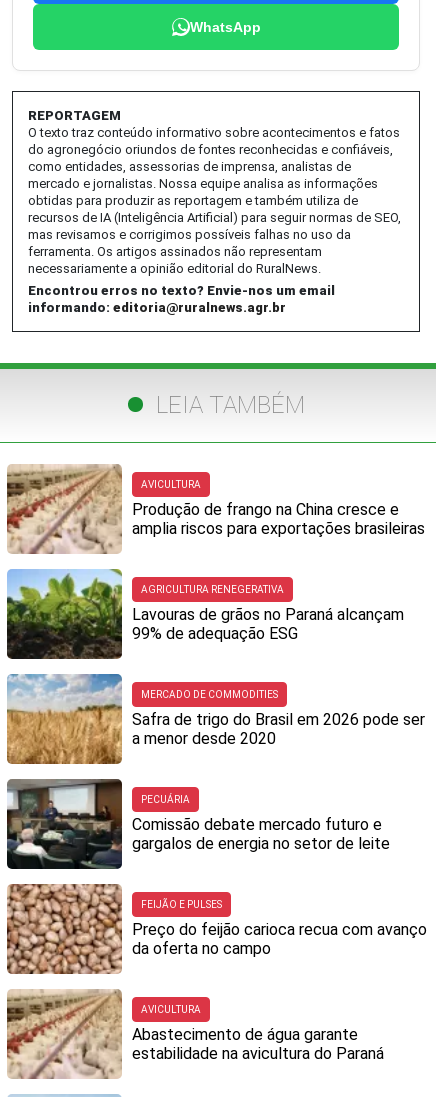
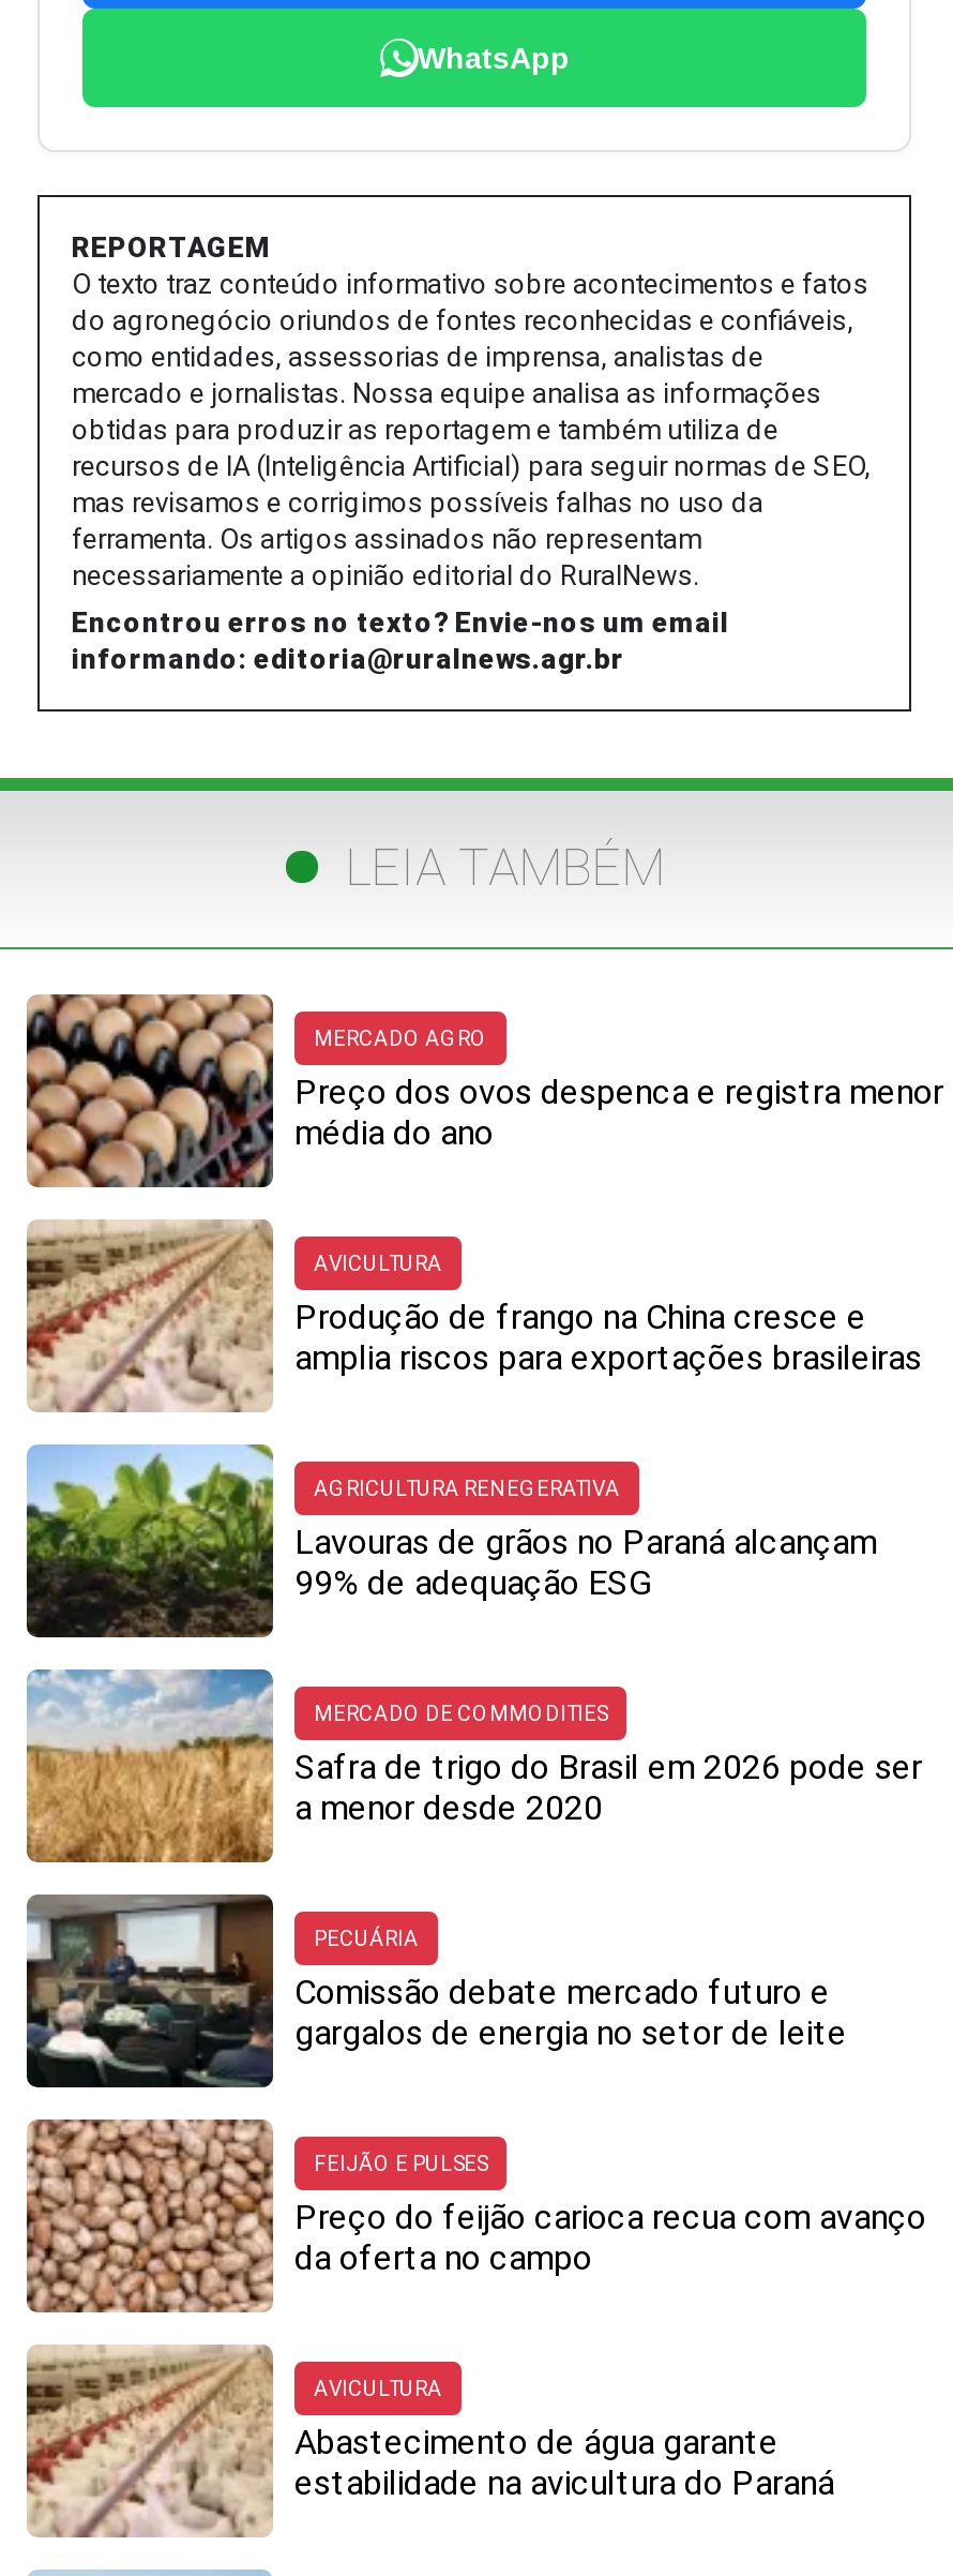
+ [image]
+ MERCADO AGRO
+ Preço dos ovos despenca e registra menor
+ média do ano
